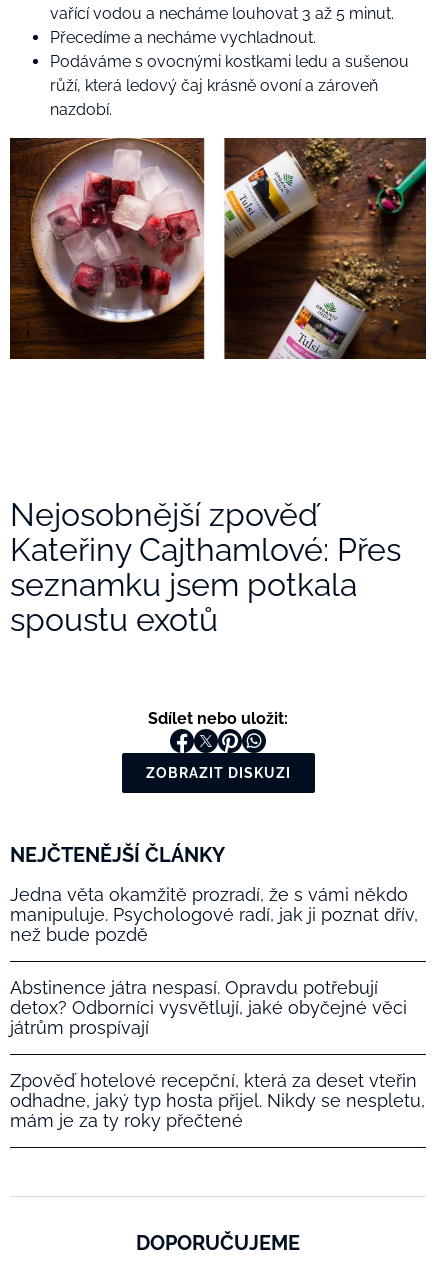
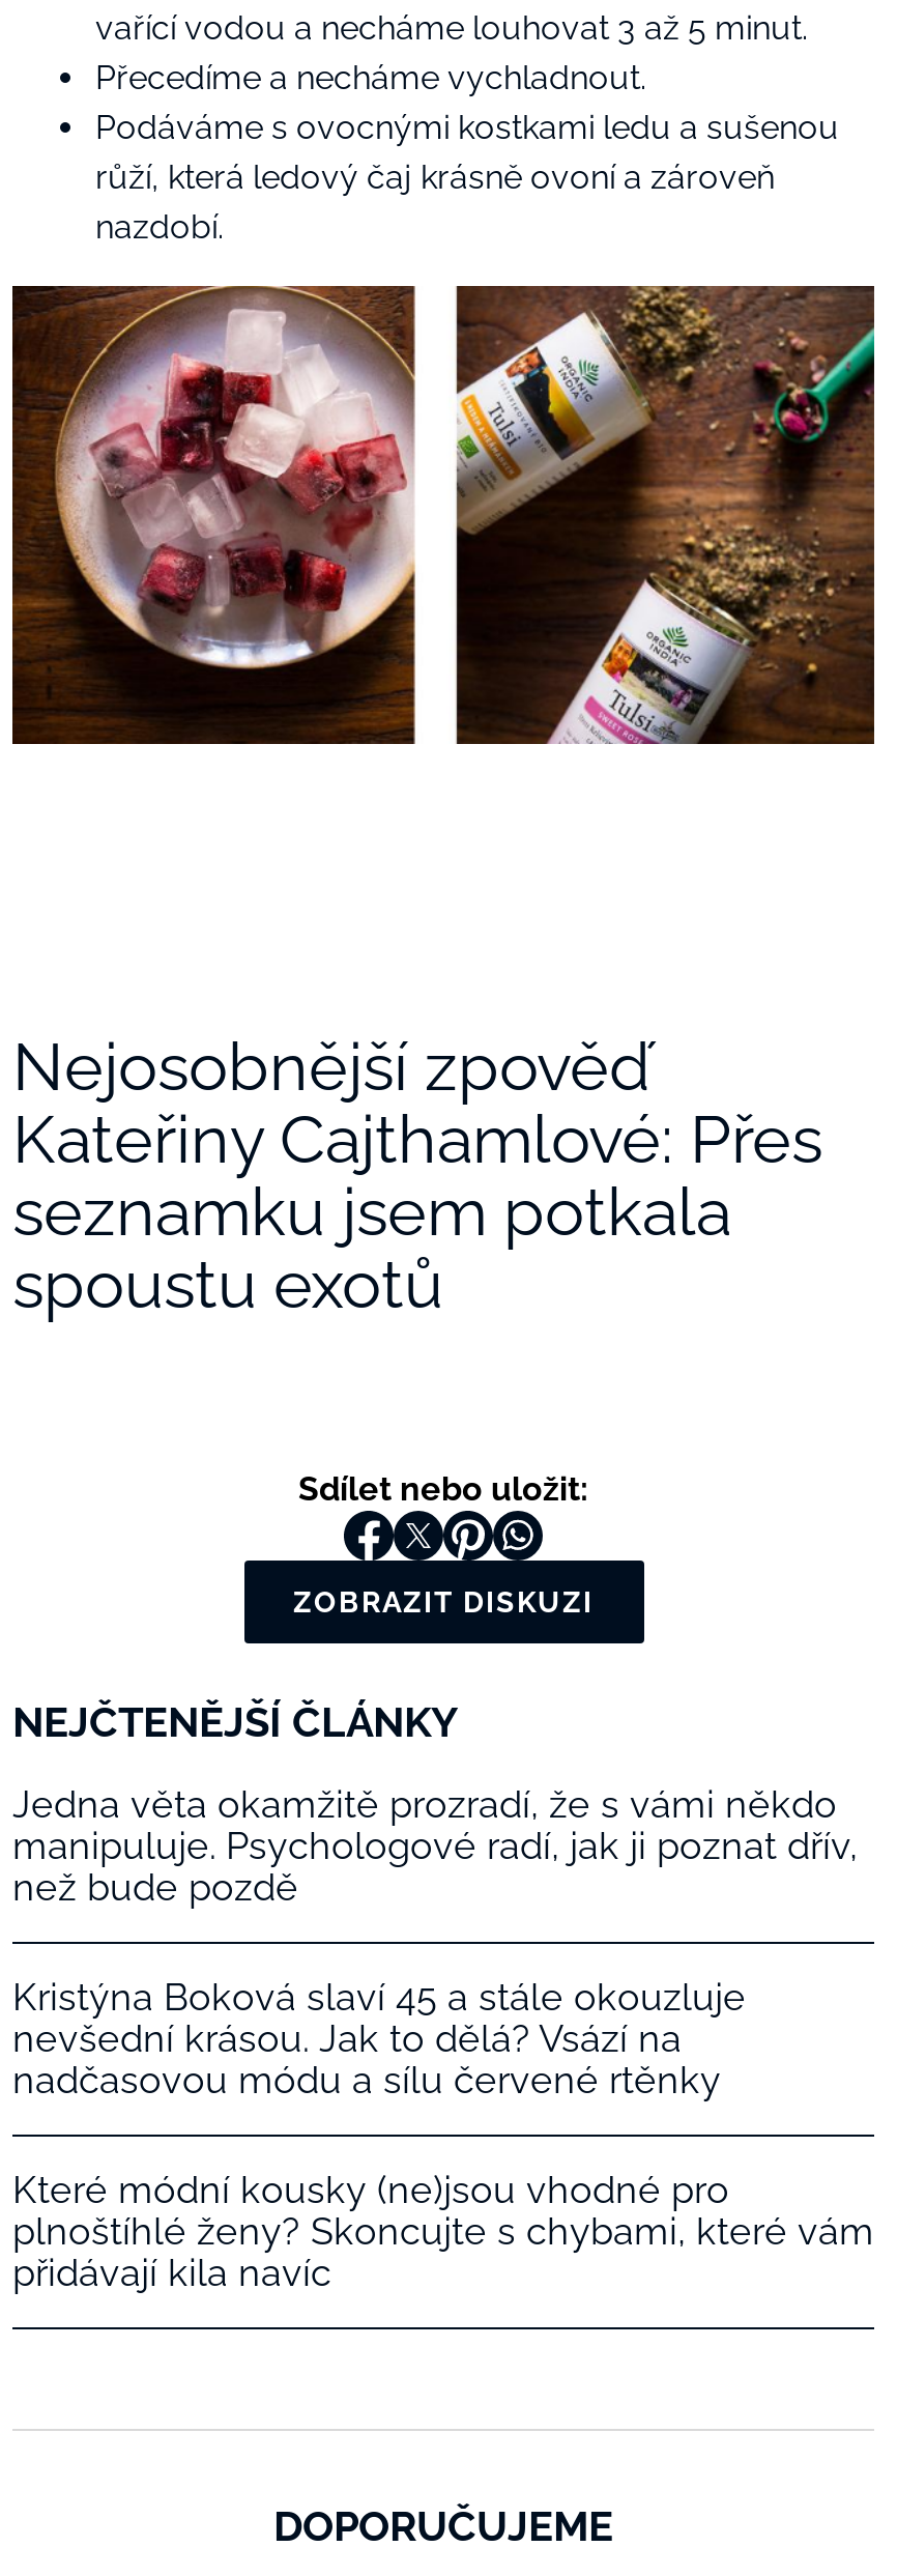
- Abstinence játra nespasí. Opravdu potřebují
- detox? Odborníci vysvětlují, jaké obyčejné věci
- játrům prospívají
+ Kristýna Boková slaví 45 a stále okouzluje
+ nevšední krásou. Jak to dělá? Vsází na
+ nadčasovou módu a sílu červené rtěnky

- Zpověď hotelové recepční, která za deset vteřin
- odhadne, jaký typ hosta přijel. Nikdy se nespletu,
- mám je za ty roky přečtené
+ Které módní kousky (ne)jsou vhodné pro
+ plnoštíhlé ženy? Skoncujte s chybami, které vám
+ přidávají kila navíc
